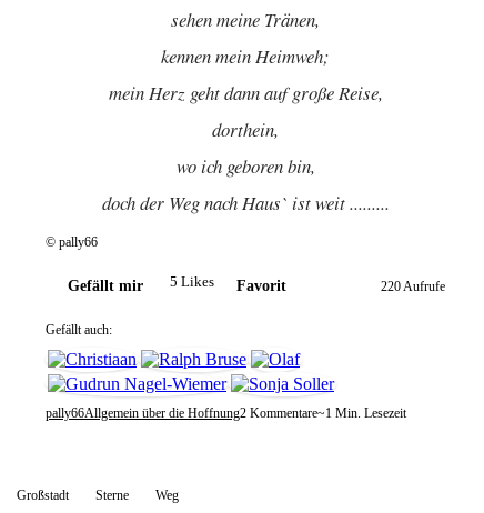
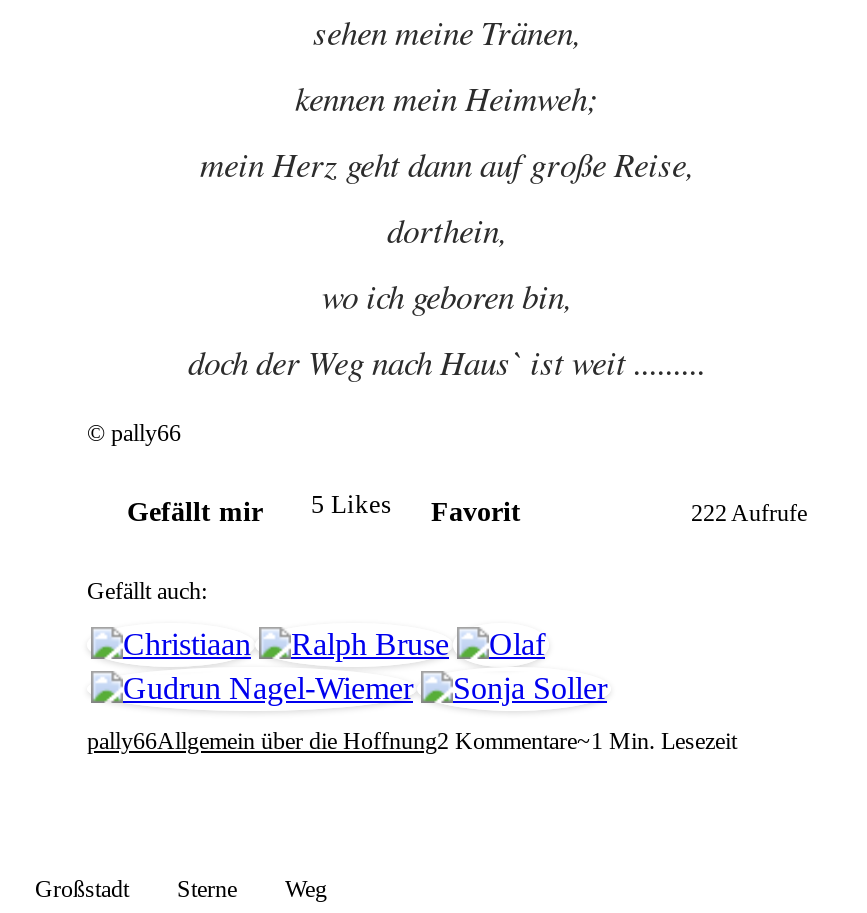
- 220 Aufrufe
+ 222 Aufrufe
